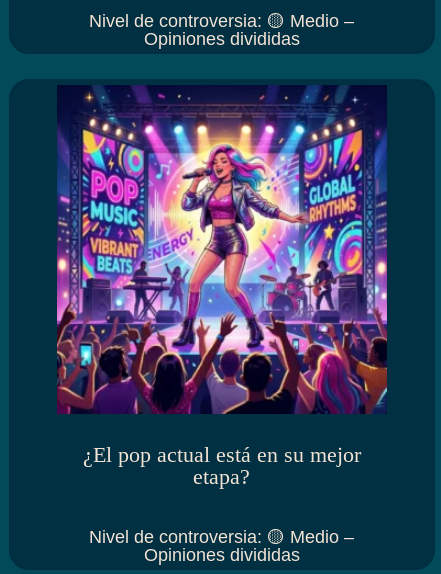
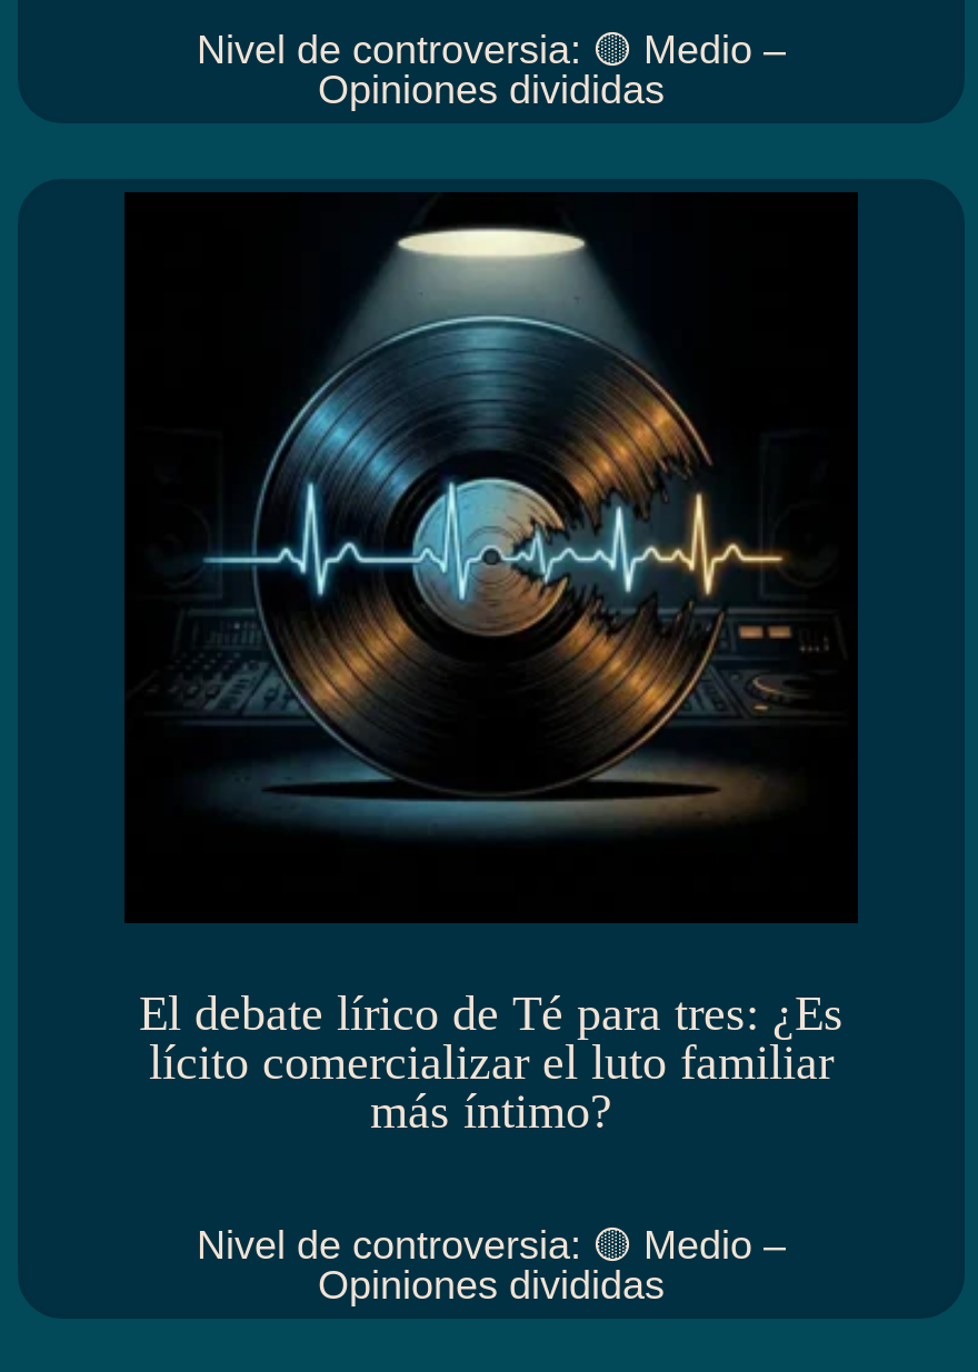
- [image]
- ¿El pop actual está en su mejor
- etapa?
+ [image]
+ El debate lírico de Té para tres: ¿Es
+ lícito comercializar el luto familiar
+ más íntimo?
